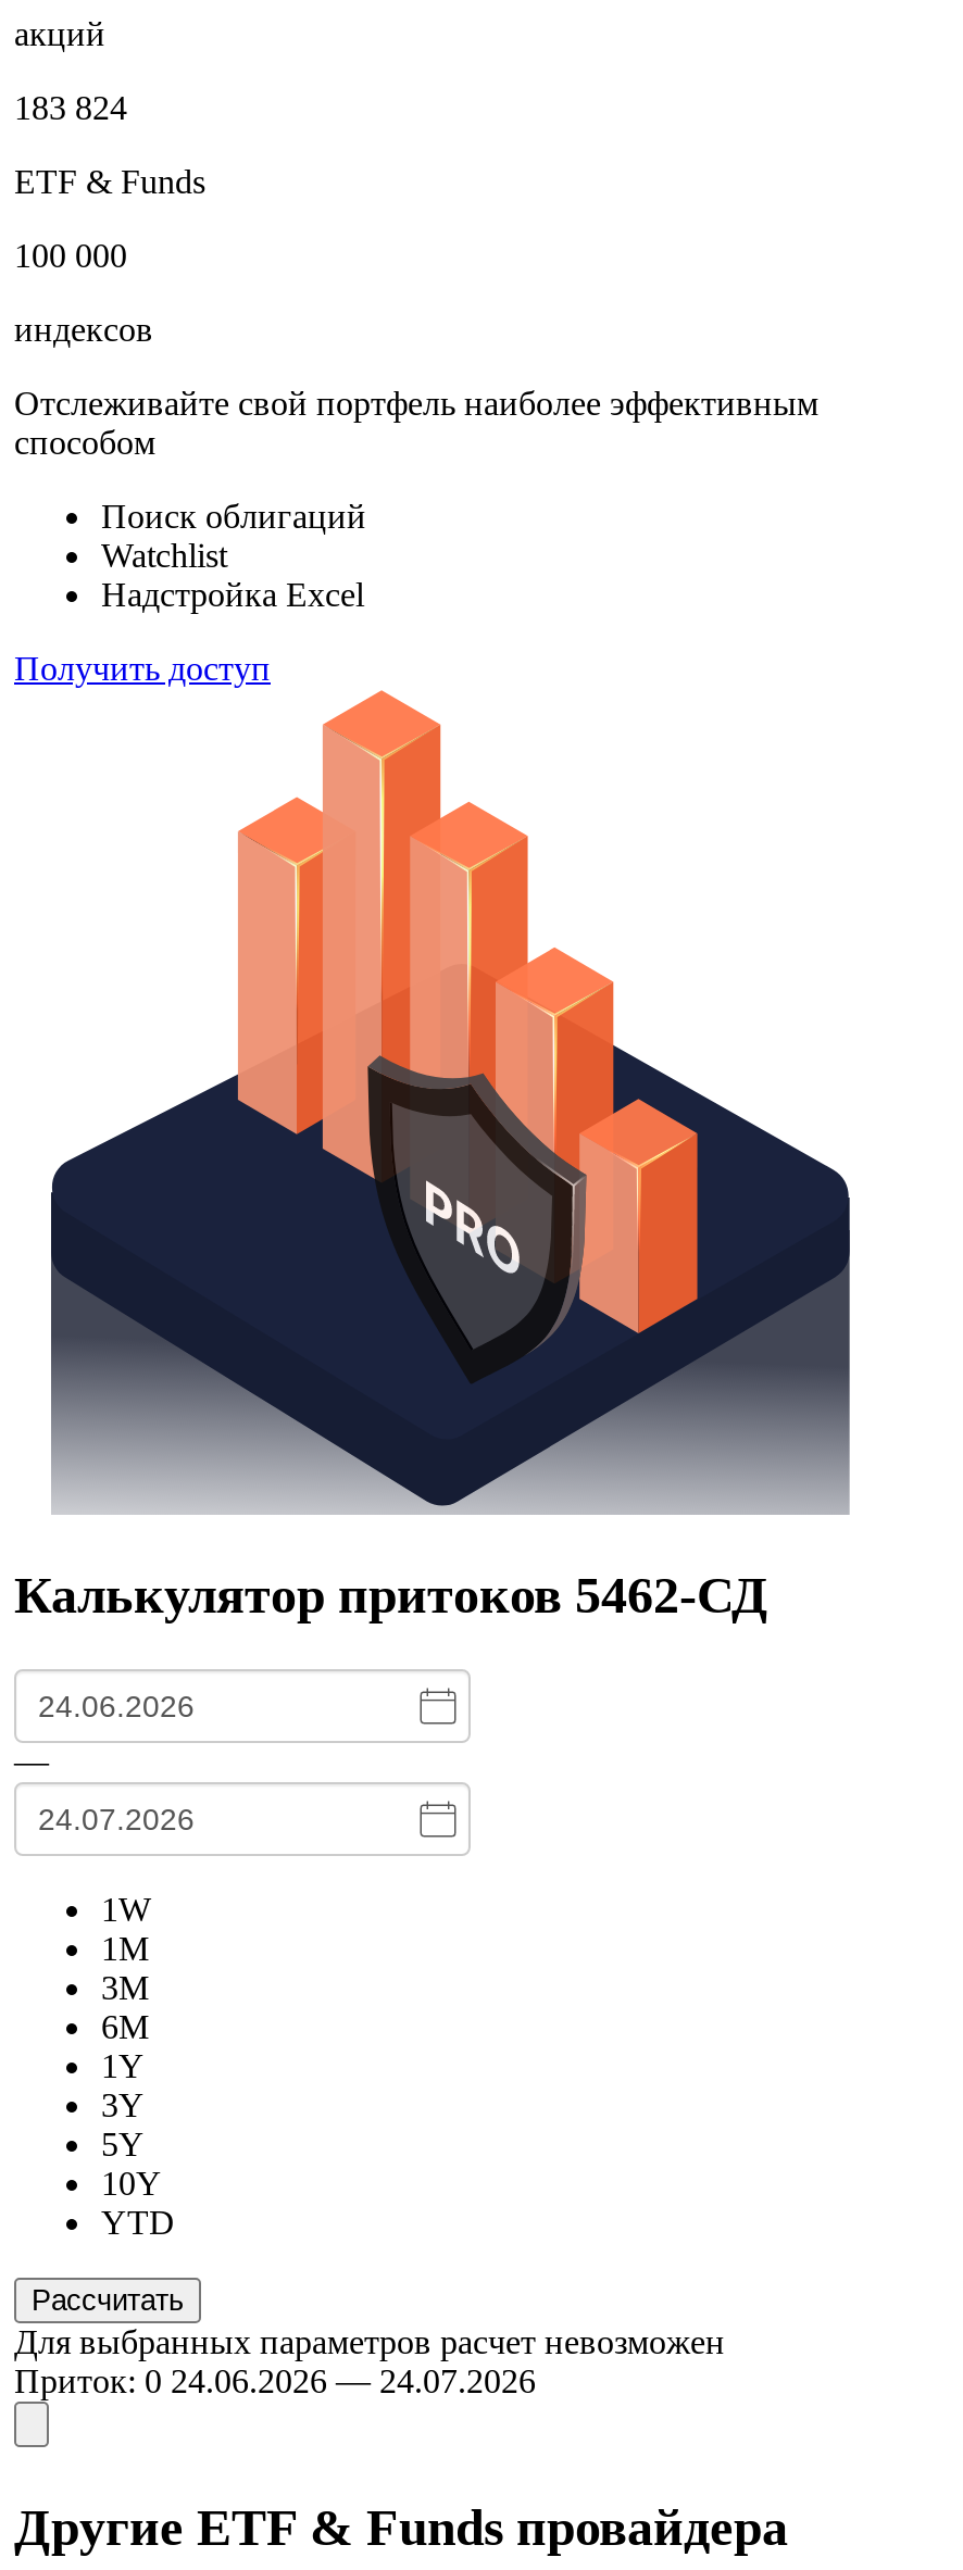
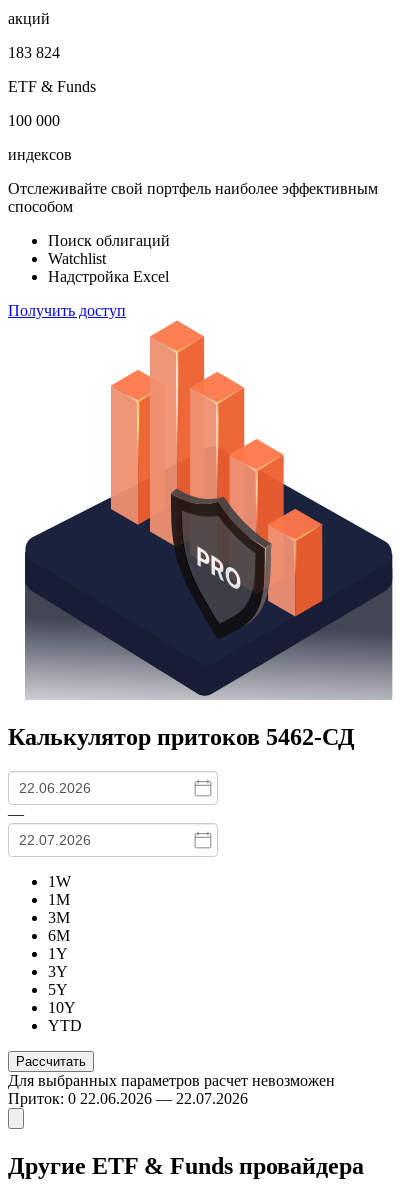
- Приток: 0 24.06.2026 — 24.07.2026
+ Приток: 0 22.06.2026 — 22.07.2026
